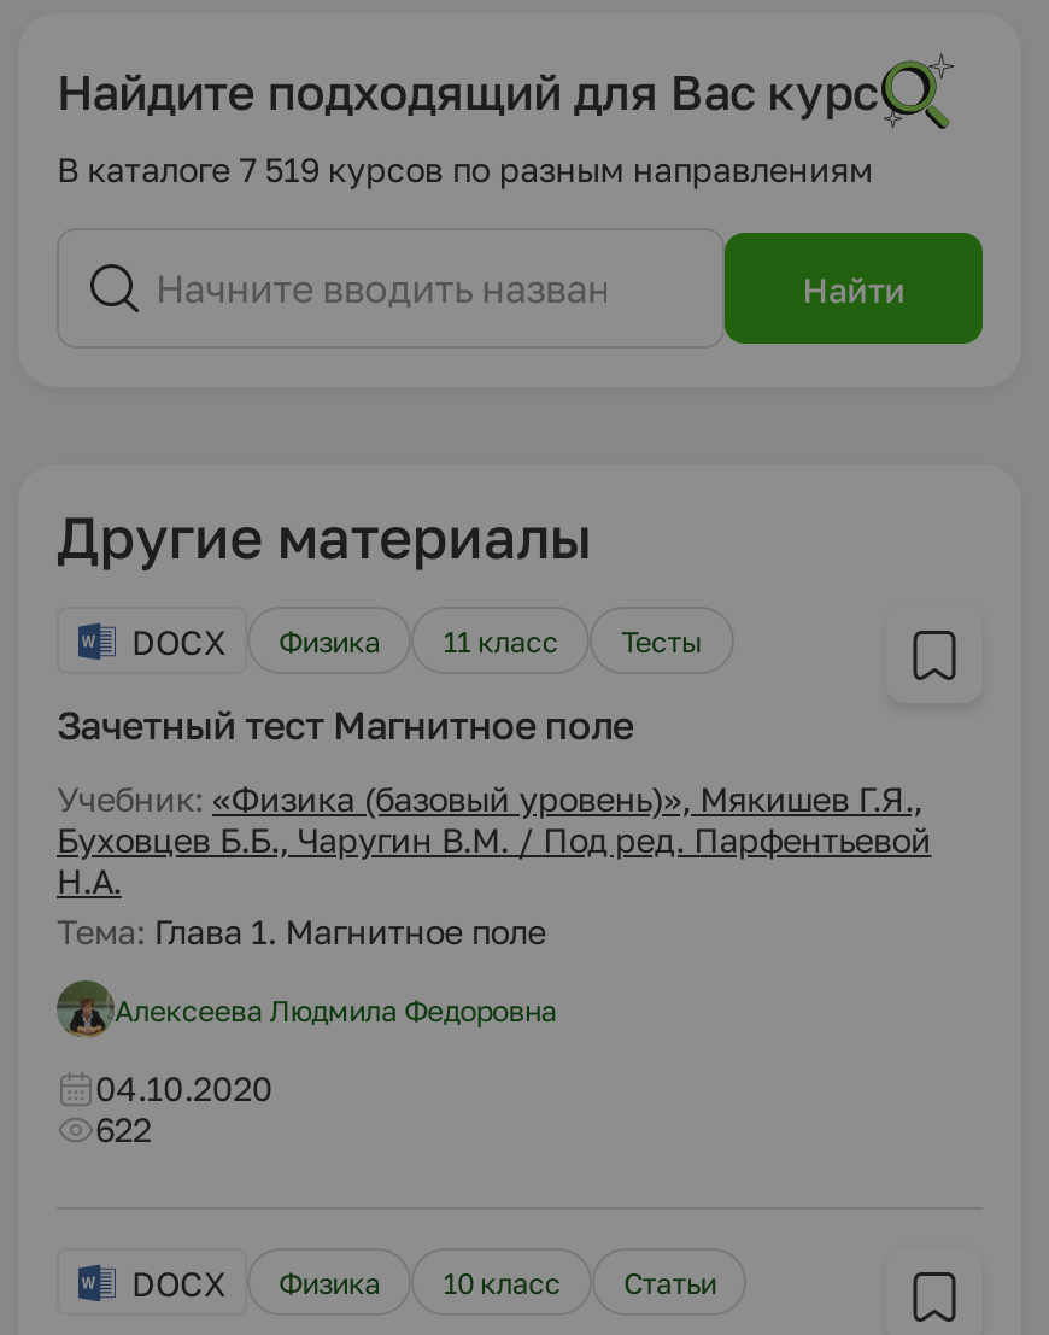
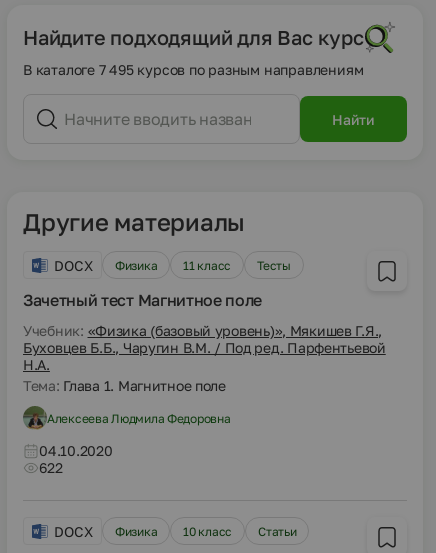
- В каталоге 7 519 курсов по разным направлениям
+ В каталоге 7 495 курсов по разным направлениям
